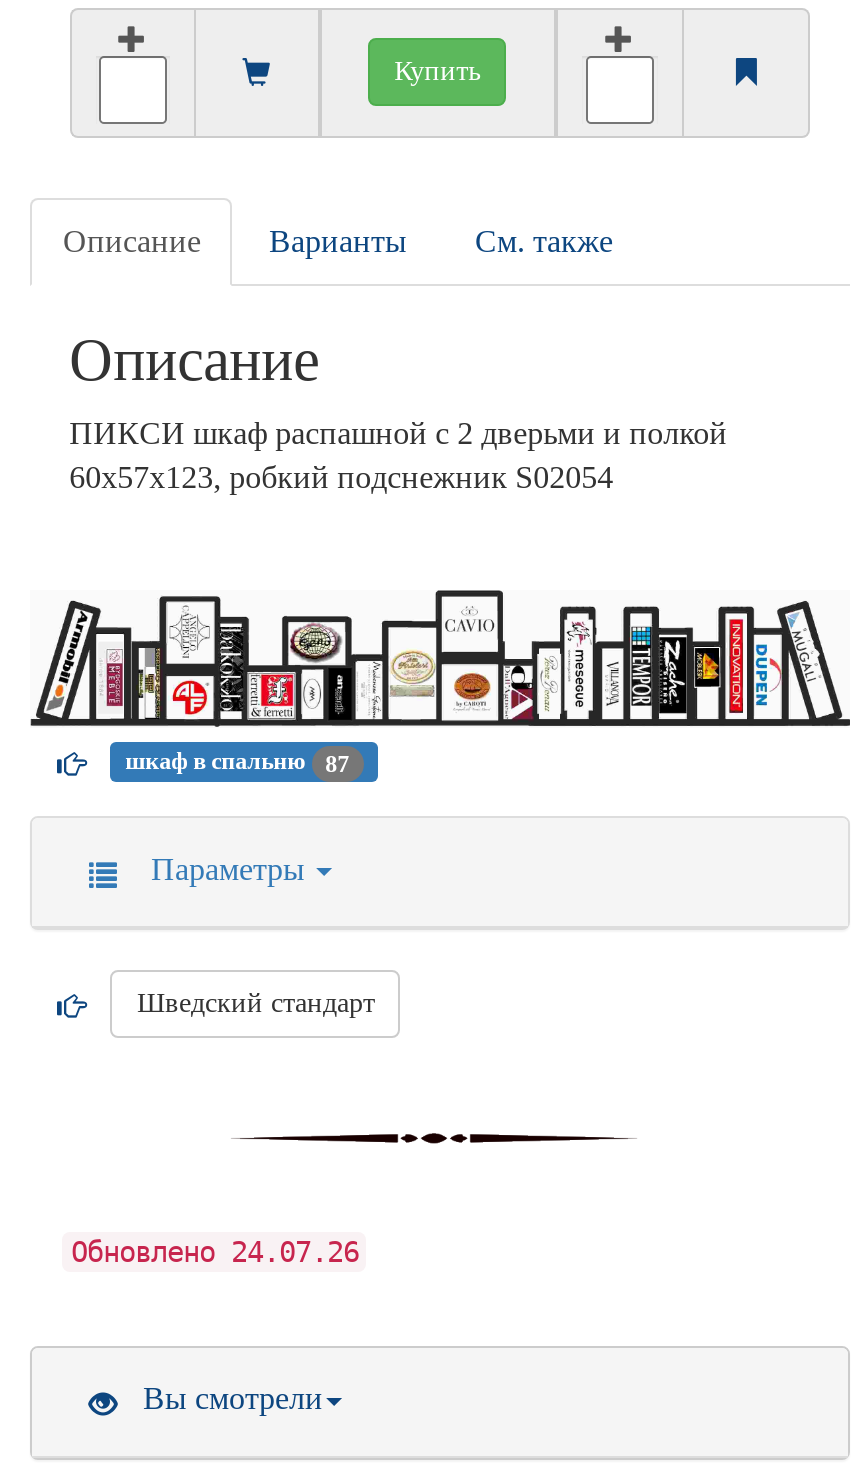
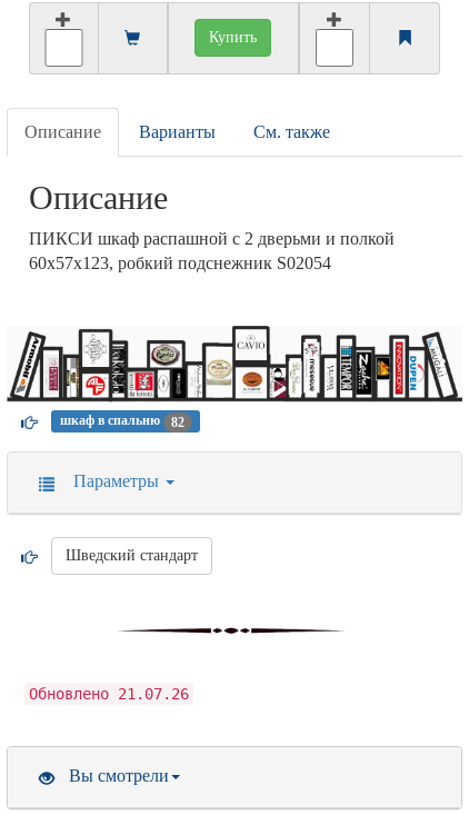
- шкаф в спальню 87
+ шкаф в спальню 82

- Обновлено 24.07.26
+ Обновлено 21.07.26
